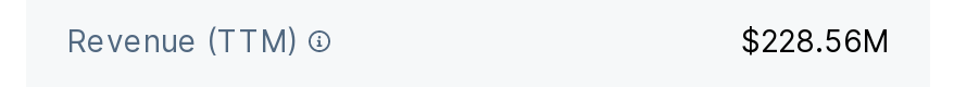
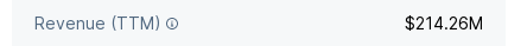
- $228.56M
+ $214.26M
